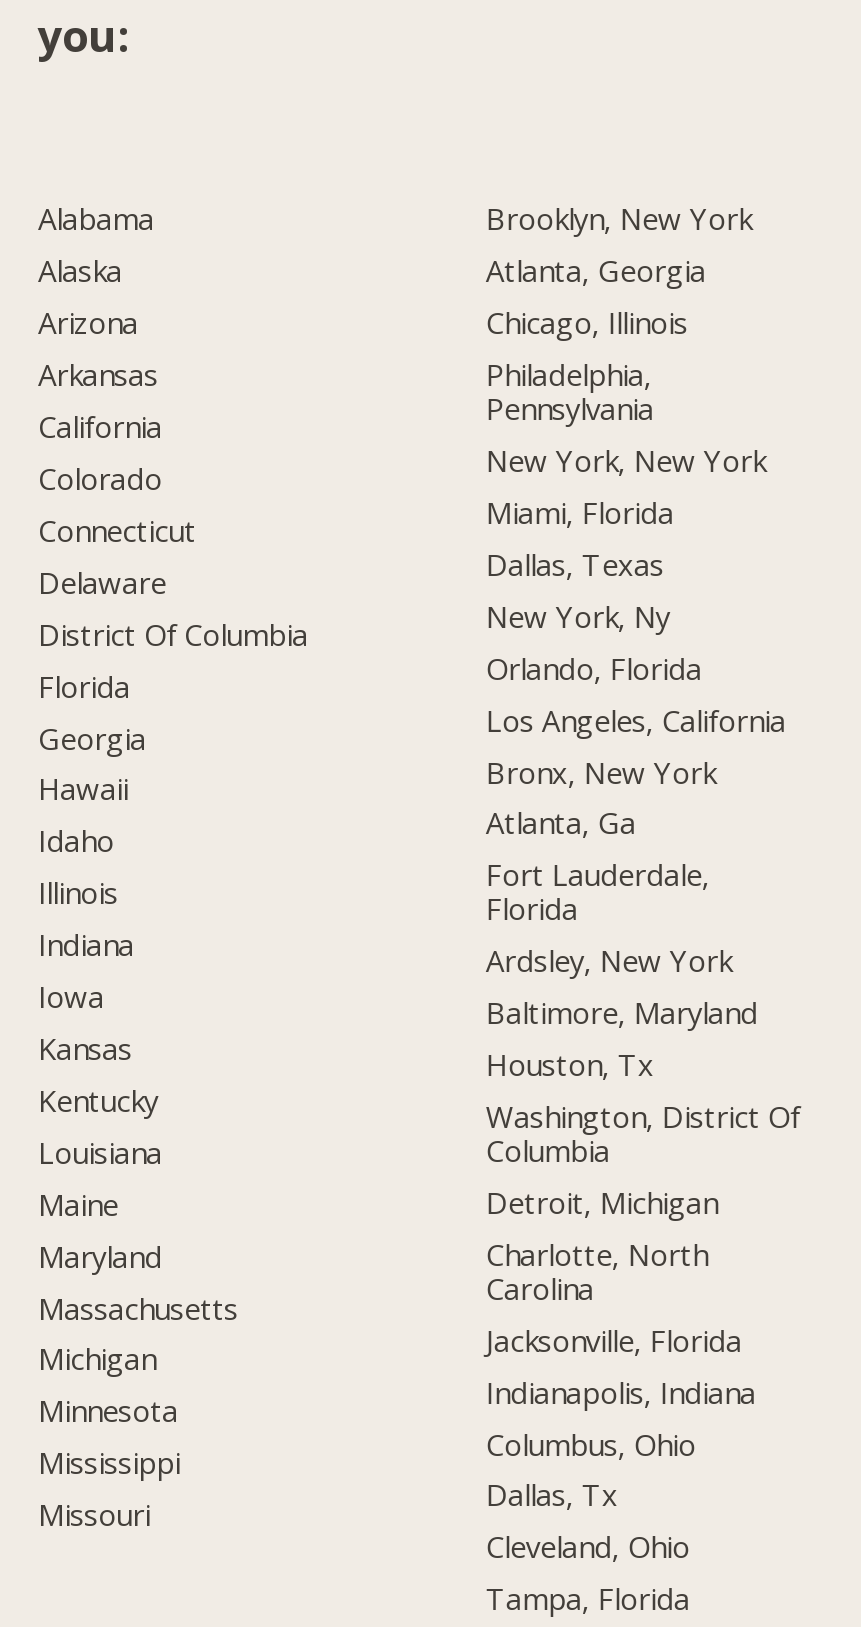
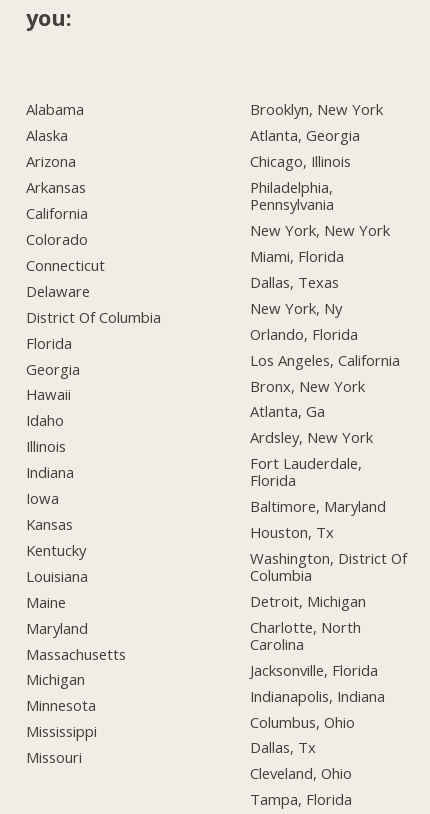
moved down: Fort Lauderdale, | Florida

moved up: Ardsley, New York
